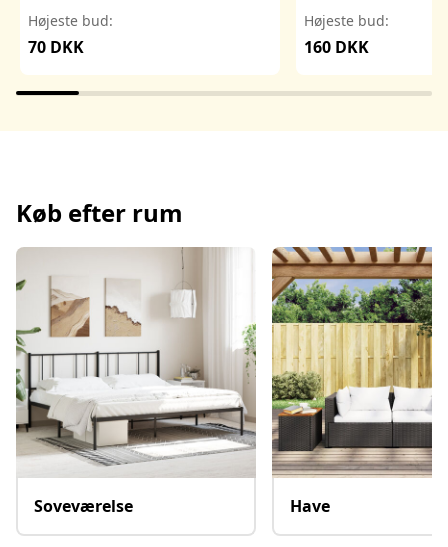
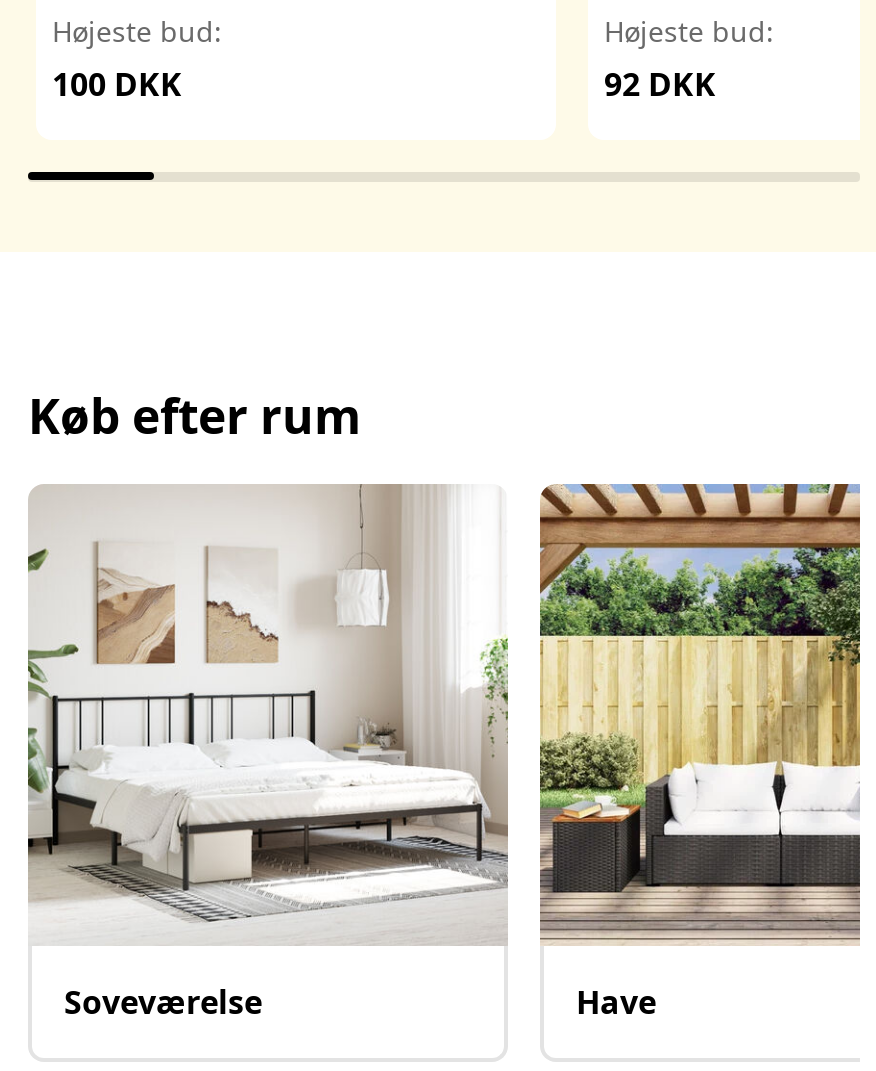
- 70 DKK
+ 100 DKK

- 160 DKK
+ 92 DKK
